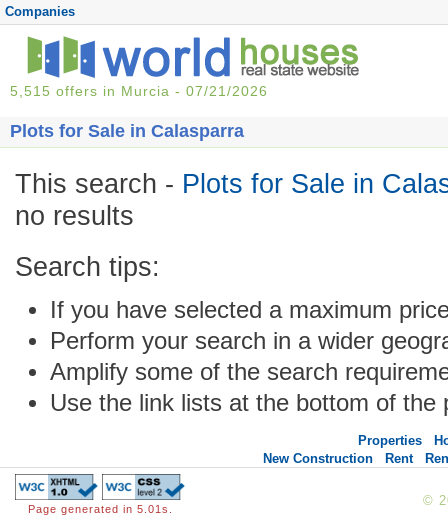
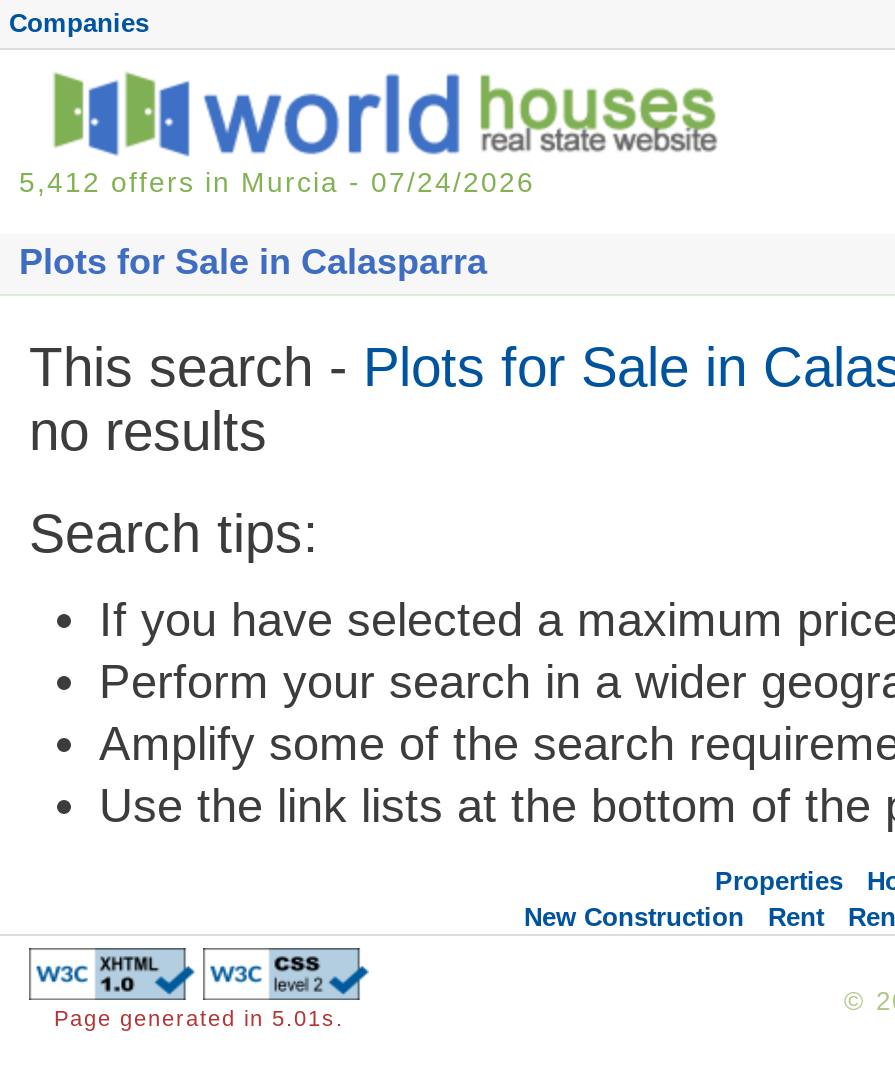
- 5,515 offers in Murcia - 07/21/2026
+ 5,412 offers in Murcia - 07/24/2026
